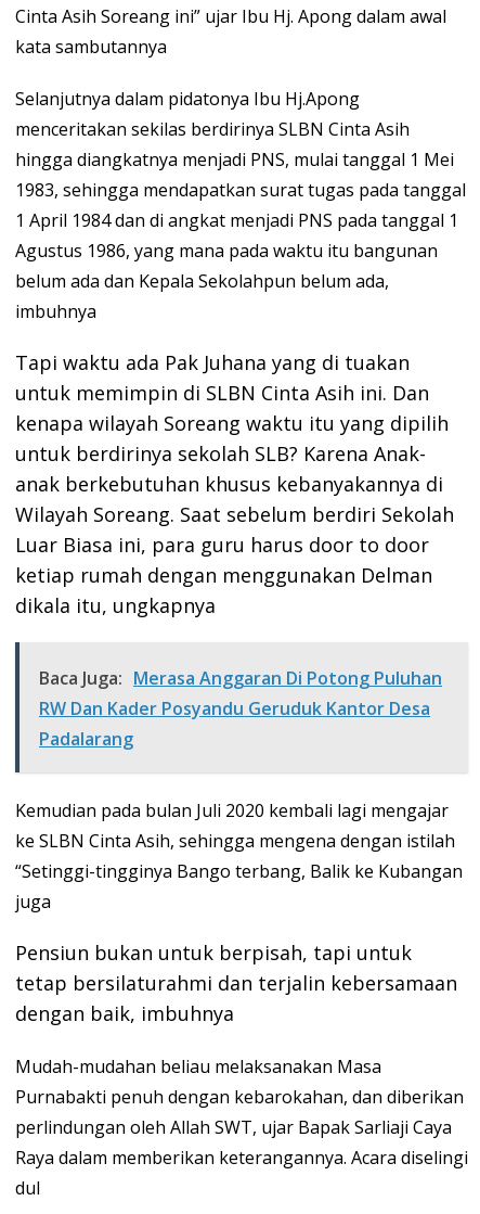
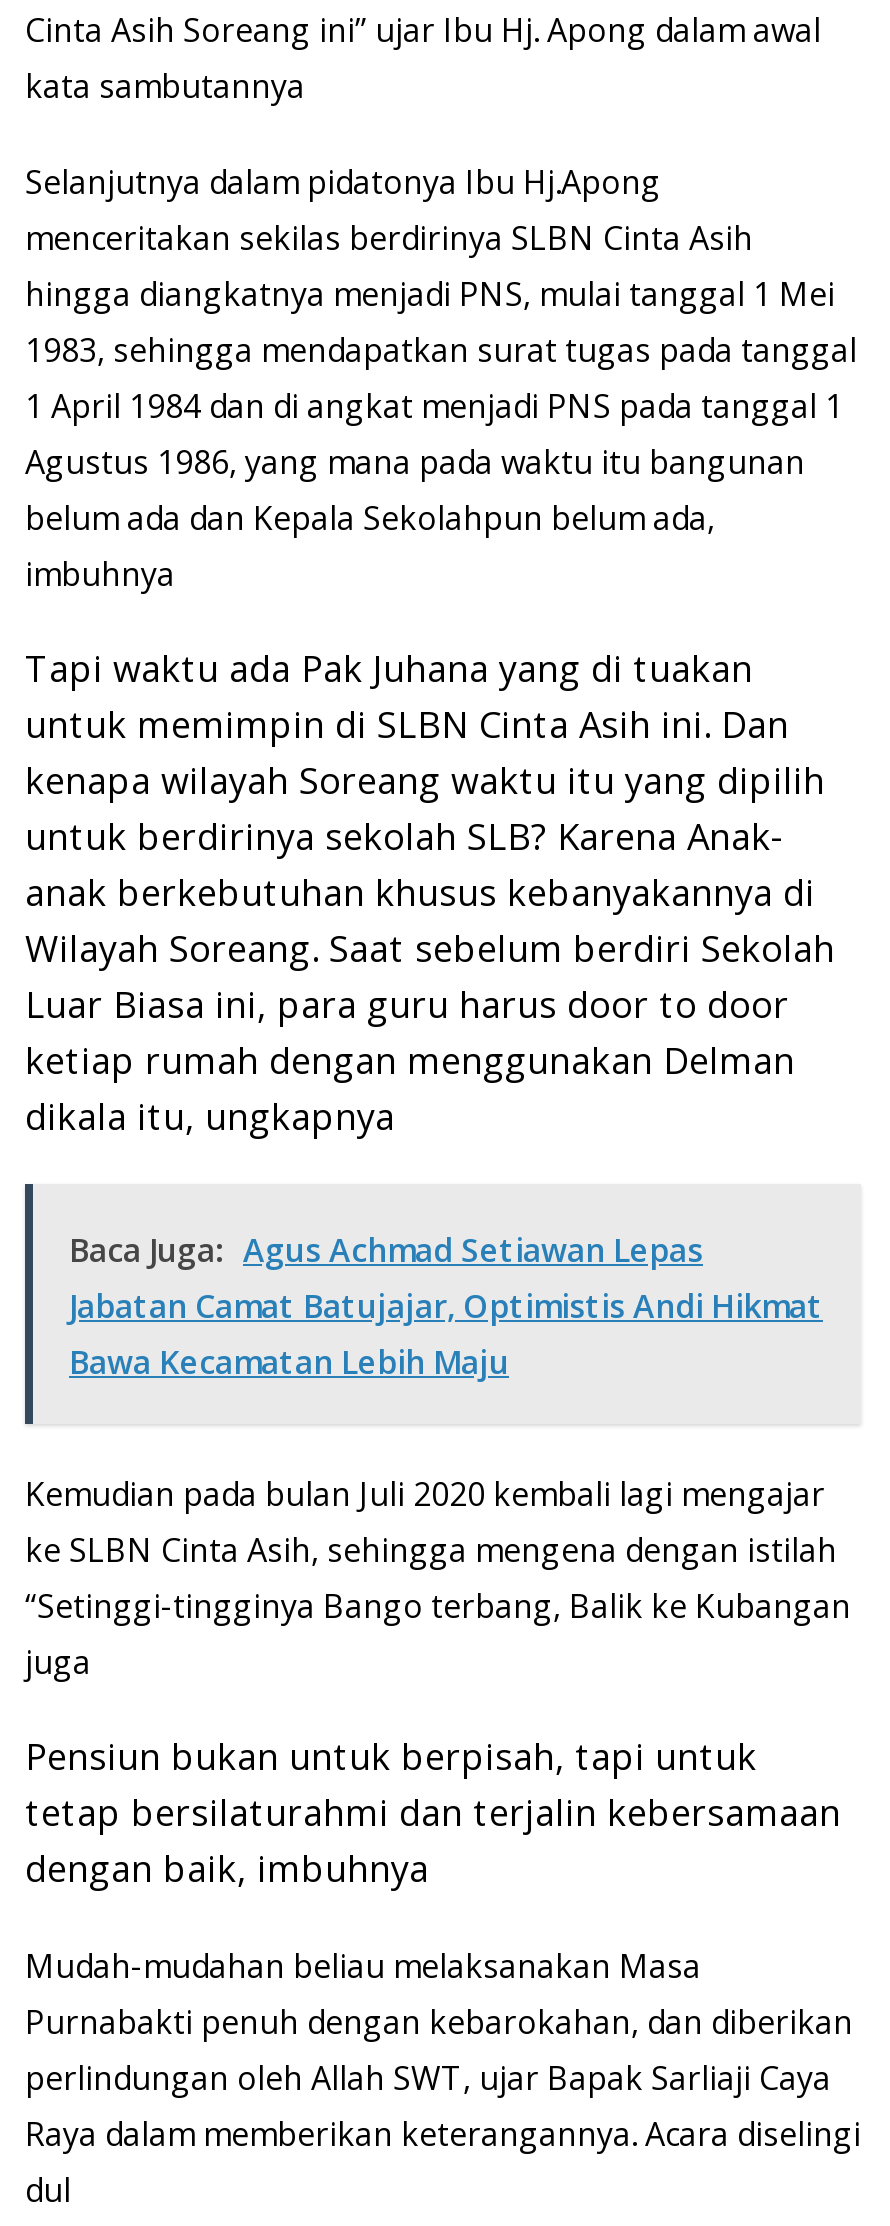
- Baca Juga: Merasa Anggaran Di Potong Puluhan
- RW Dan Kader Posyandu Geruduk Kantor Desa
- Padalarang
+ Baca Juga: Agus Achmad Setiawan Lepas
+ Jabatan Camat Batujajar, Optimistis Andi Hikmat
+ Bawa Kecamatan Lebih Maju
